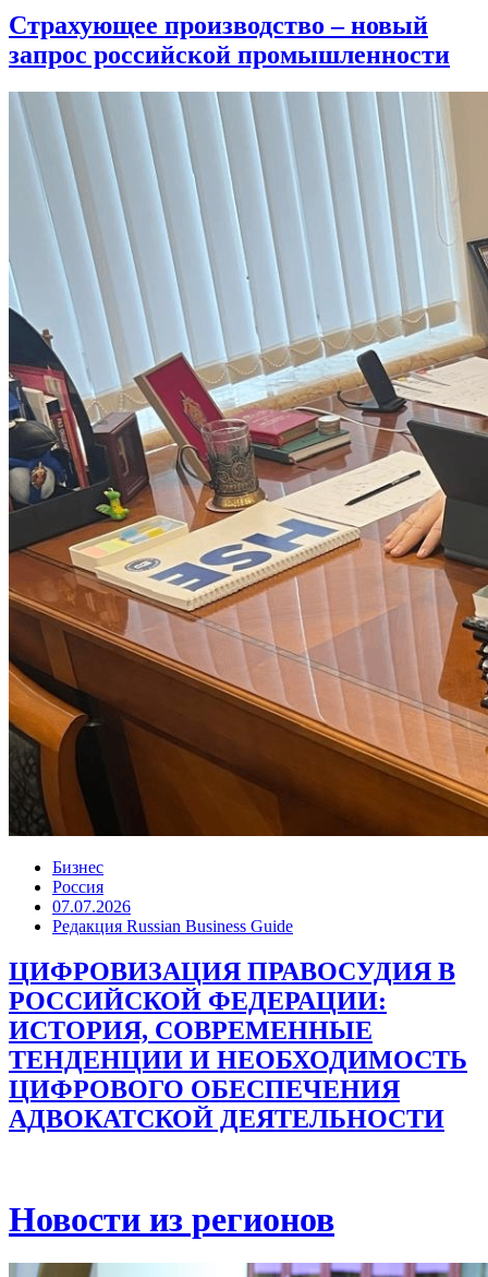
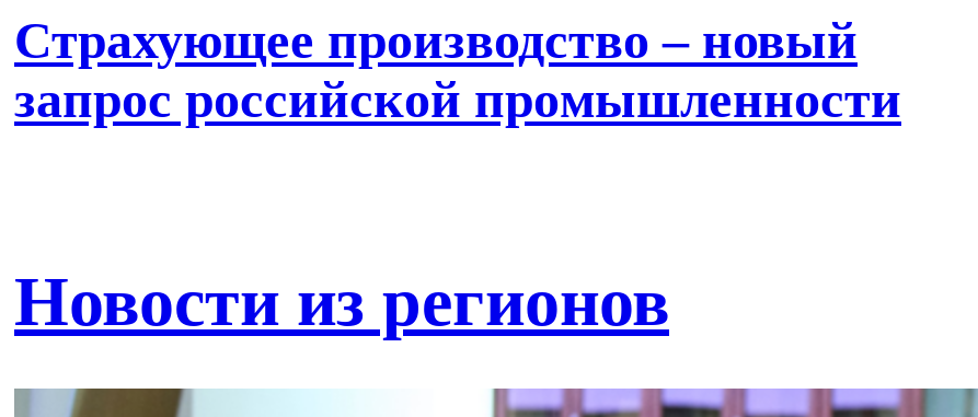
- [image]
- Бизнес
- Россия
- 07.07.2026
- Редакция Russian Business Guide
- ЦИФРОВИЗАЦИЯ ПРАВОСУДИЯ В
- РОССИЙСКОЙ ФЕДЕРАЦИИ:
- ИСТОРИЯ, СОВРЕМЕННЫЕ
- ТЕНДЕНЦИИ И НЕОБХОДИМОСТЬ
- ЦИФРОВОГО ОБЕСПЕЧЕНИЯ
- АДВОКАТСКОЙ ДЕЯТЕЛЬНОСТИ
